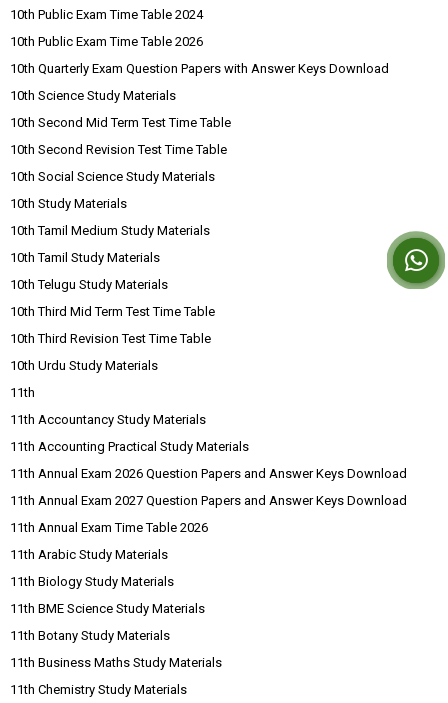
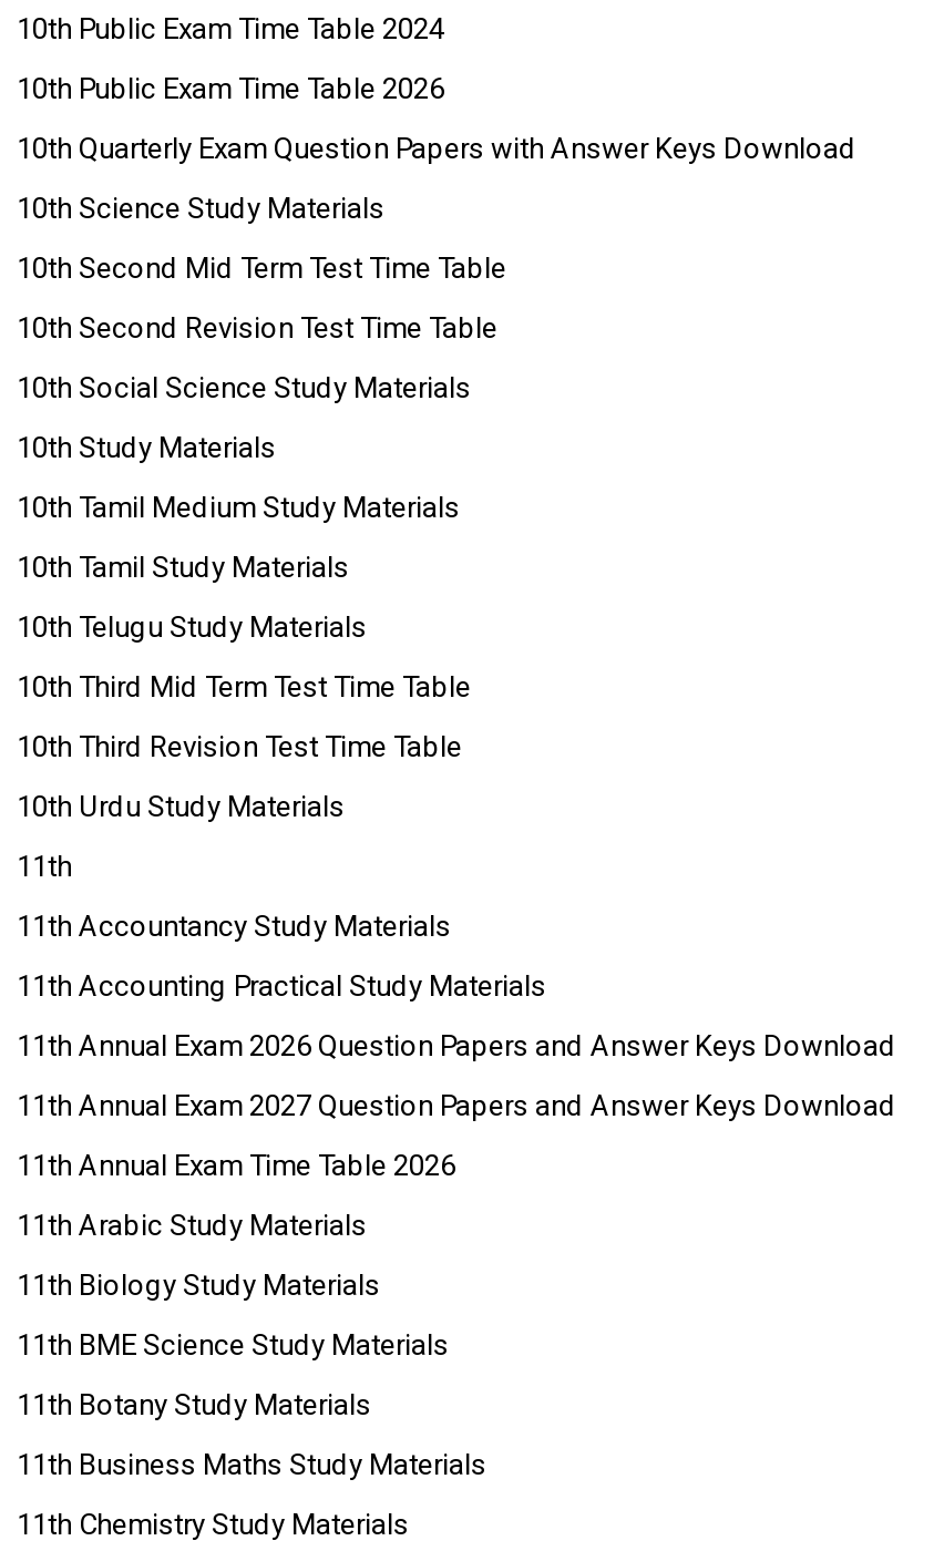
- [image]
